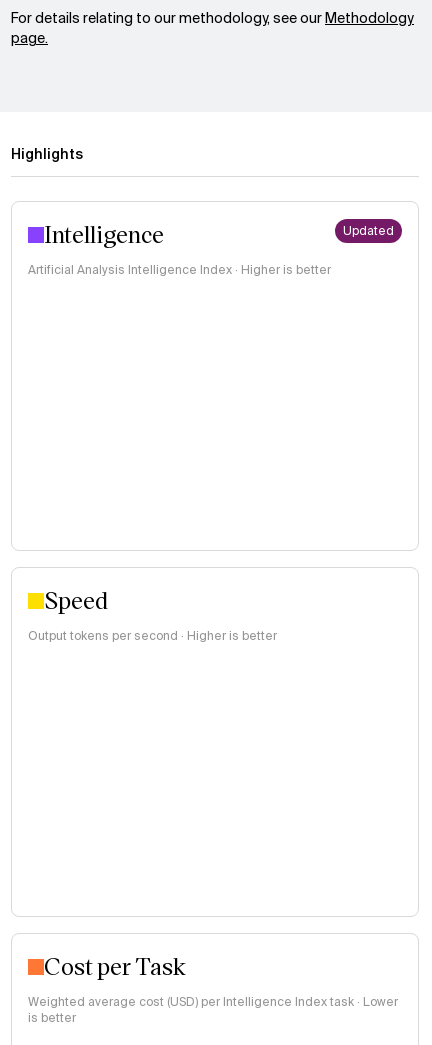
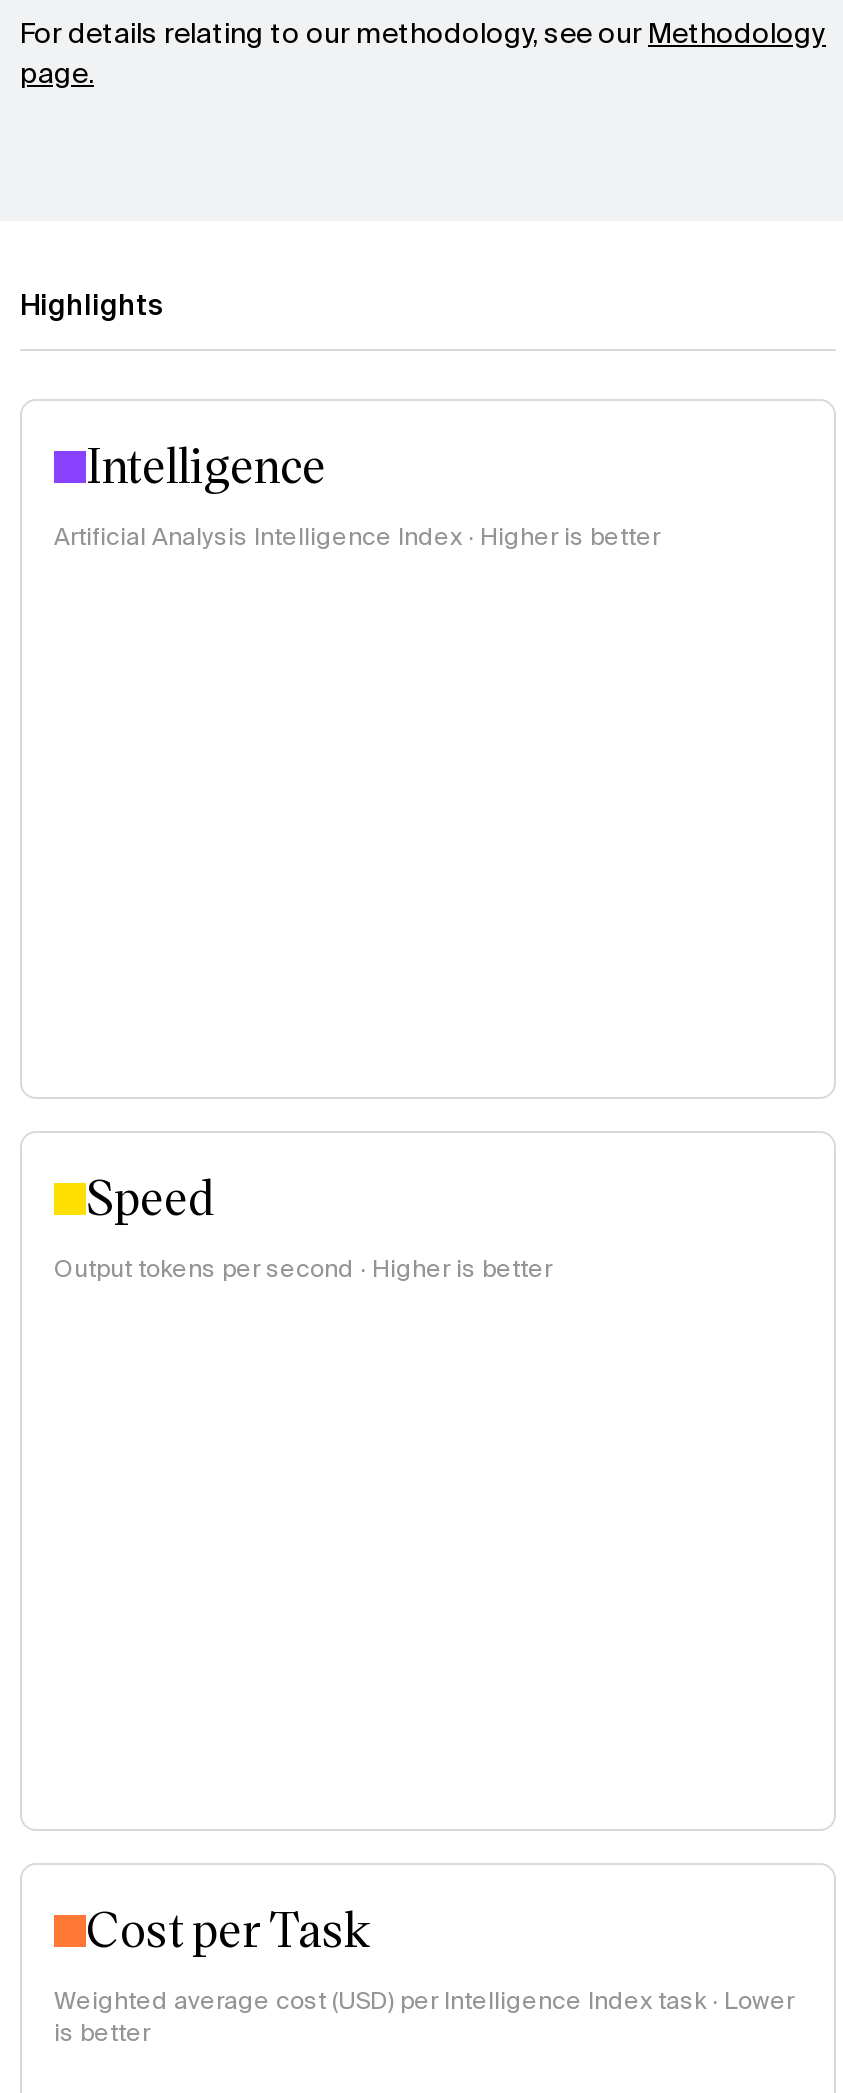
- Updated
